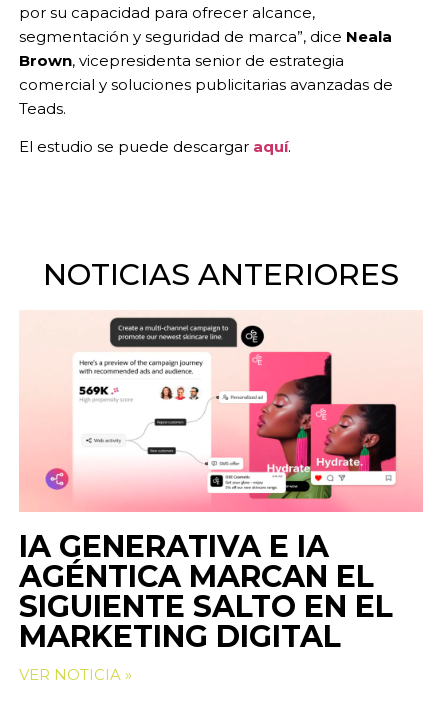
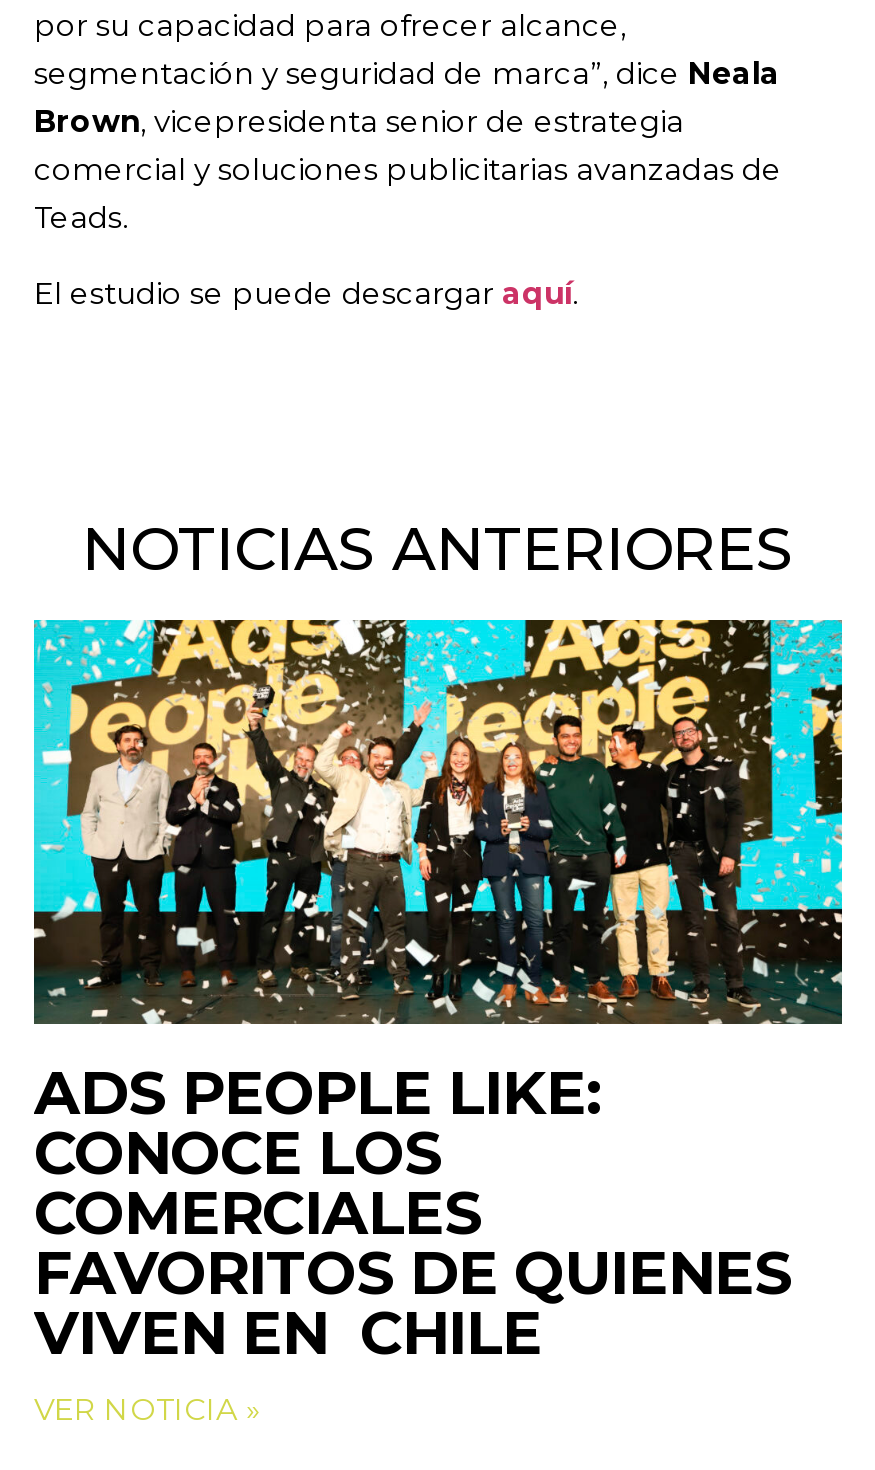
- [image]
- IA GENERATIVA E IA
- AGÉNTICA MARCAN EL
- SIGUIENTE SALTO EN EL
- MARKETING DIGITAL
+ [image]
+ ADS PEOPLE LIKE:
+ CONOCE LOS
+ COMERCIALES
+ FAVORITOS DE QUIENES
+ VIVEN EN CHILE
